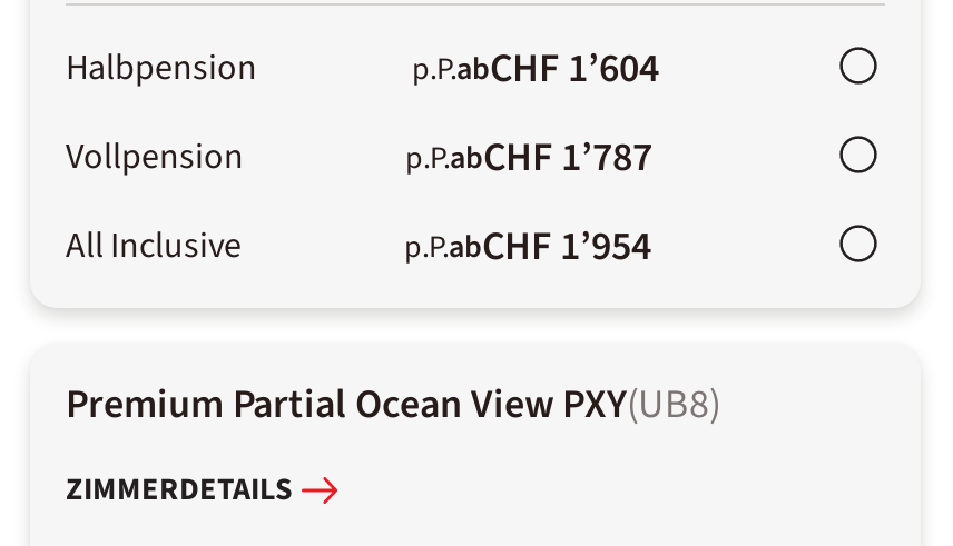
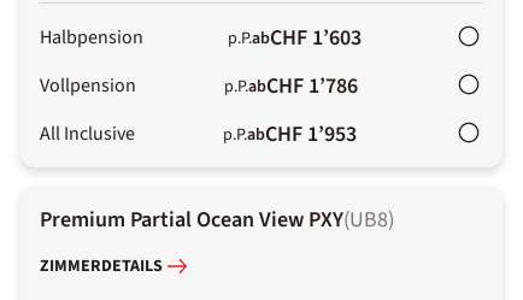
- p.P.abCHF 1’604
+ p.P.abCHF 1’603

- p.P.abCHF 1’787
+ p.P.abCHF 1’786

- p.P.abCHF 1’954
+ p.P.abCHF 1’953
